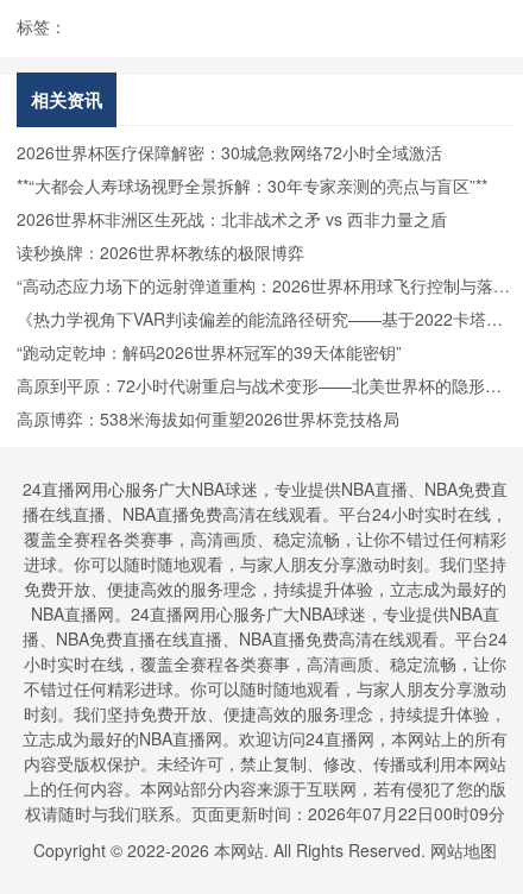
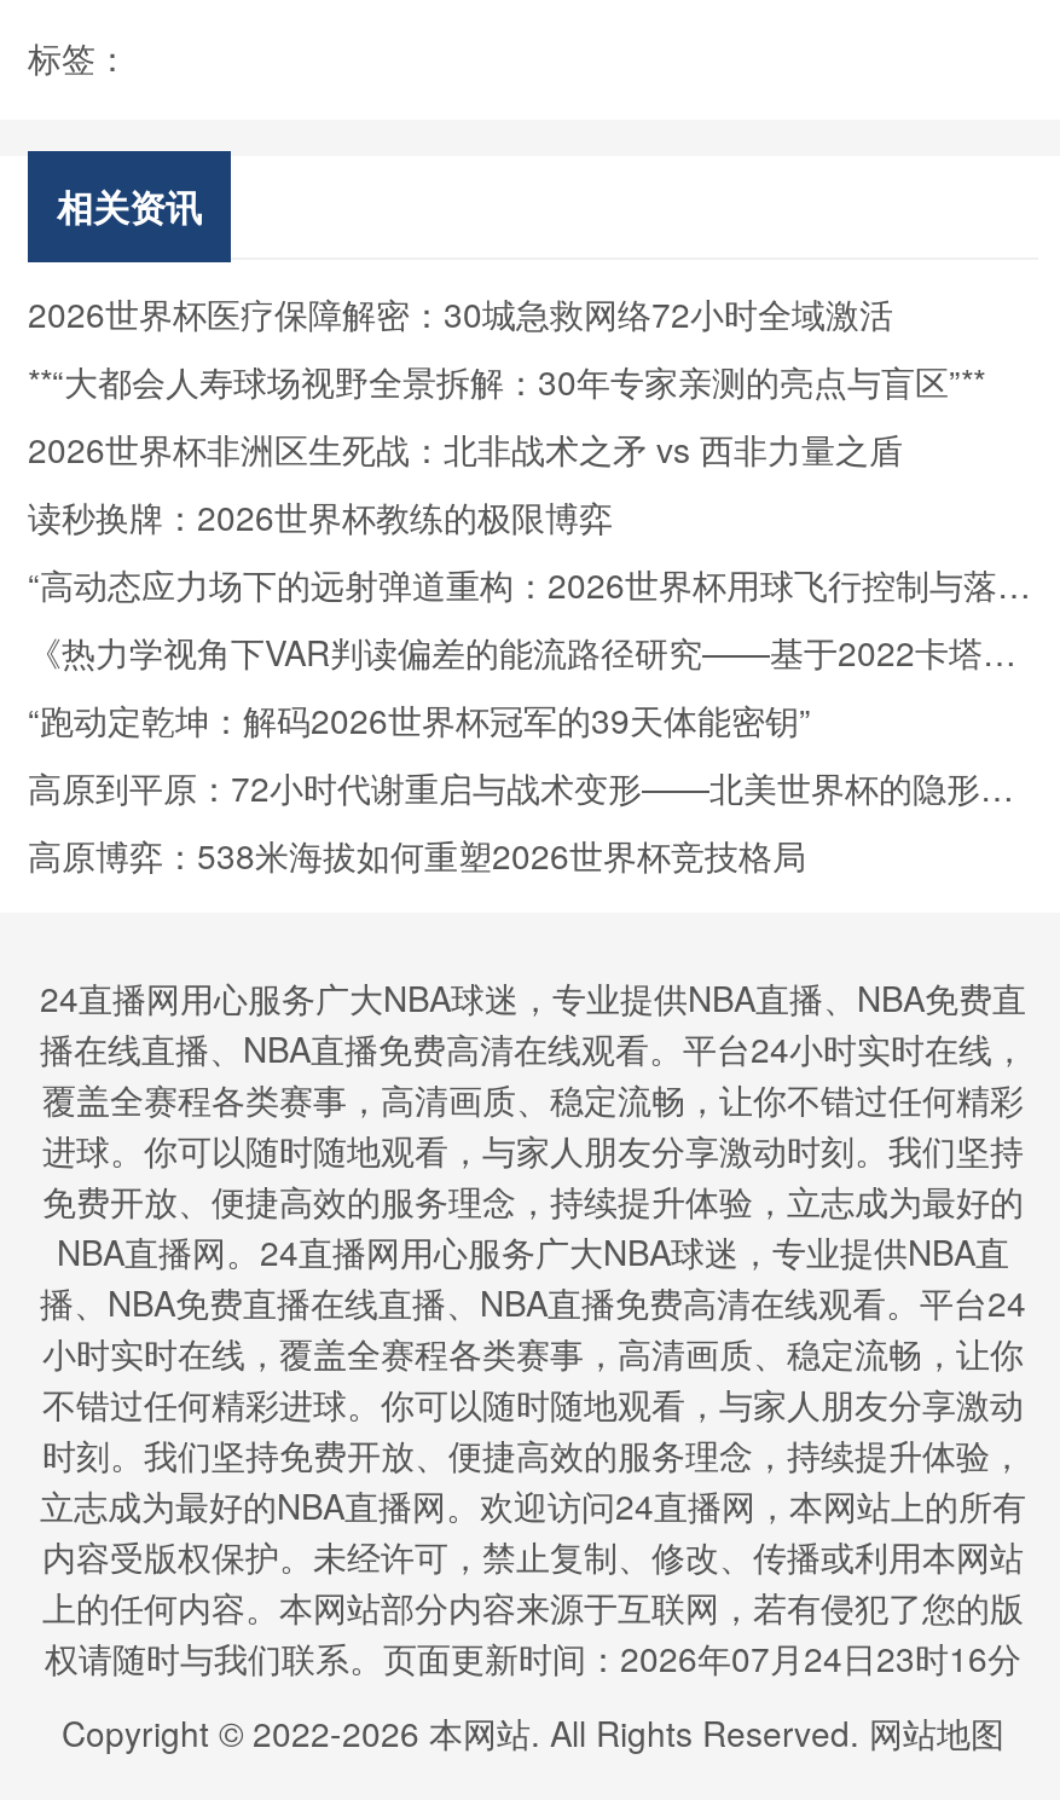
- 权请随时与我们联系。页面更新时间：2026年07月22日00时09分
+ 权请随时与我们联系。页面更新时间：2026年07月24日23时16分
